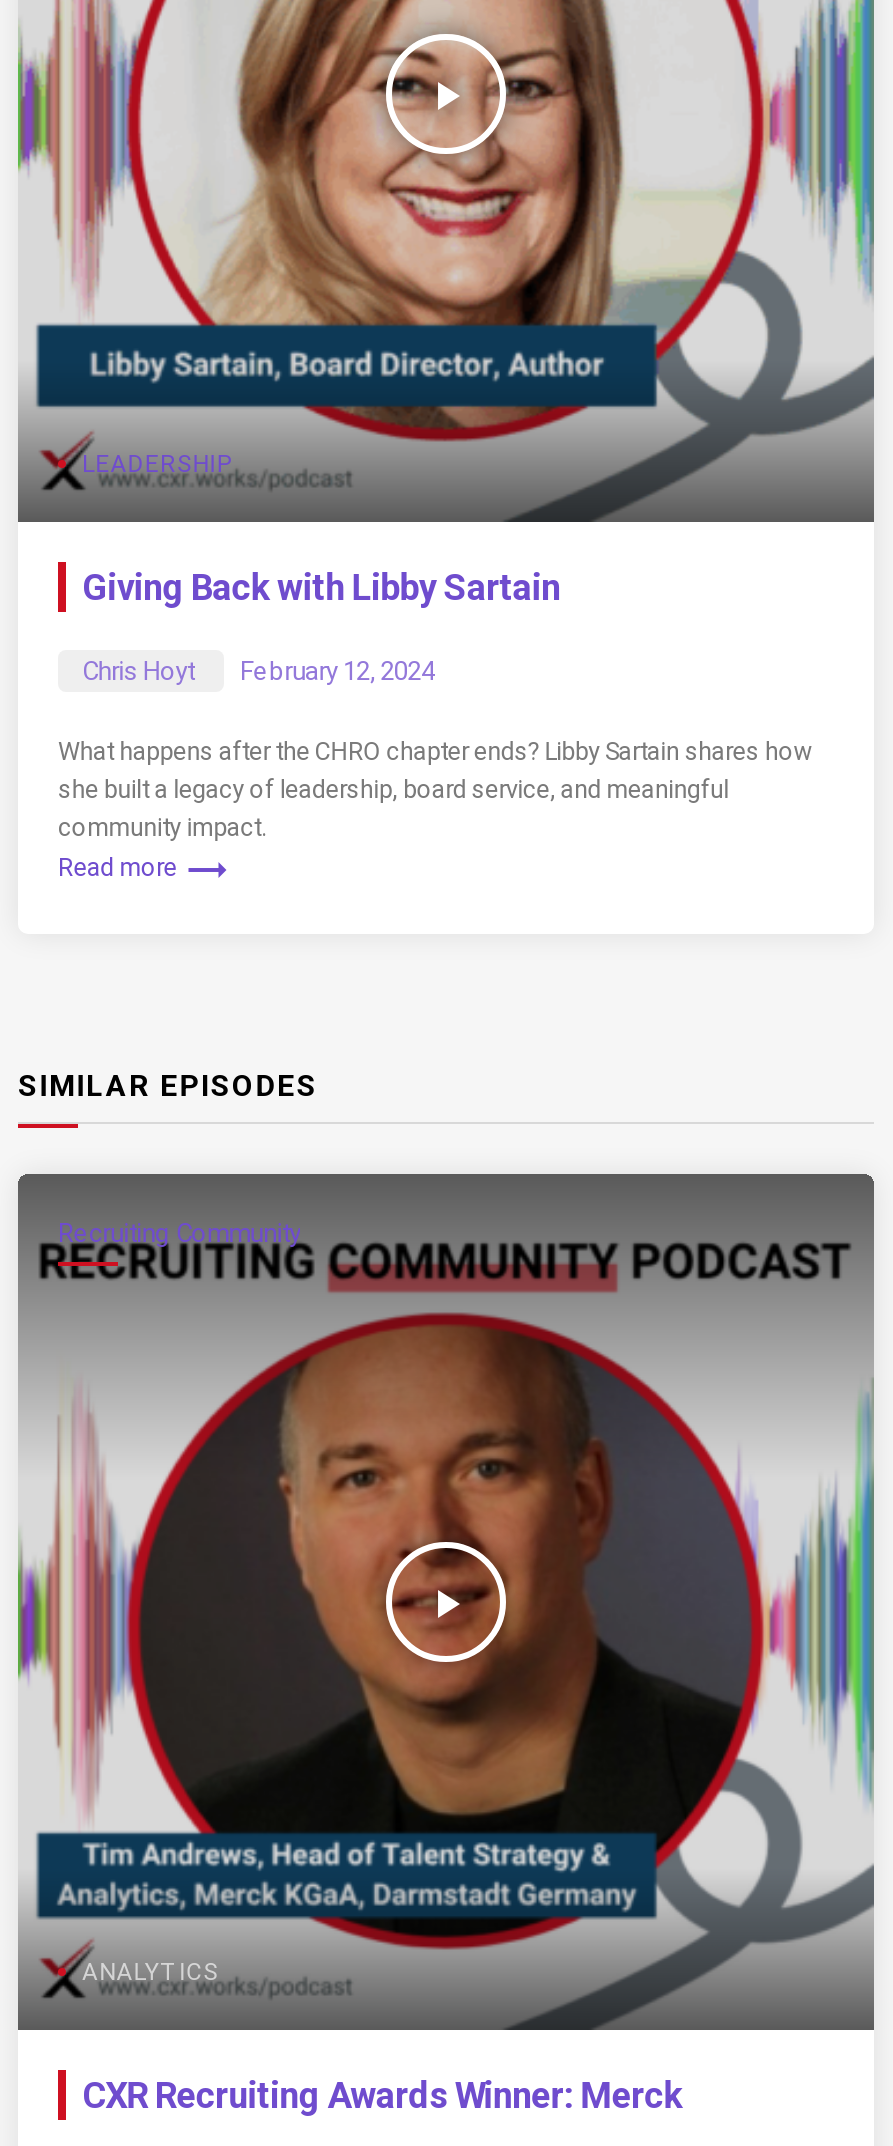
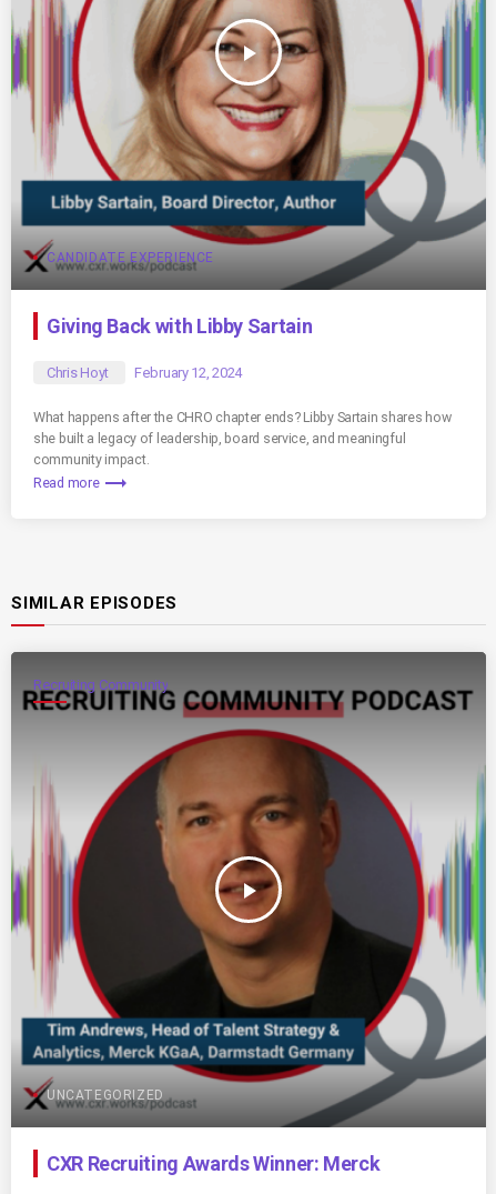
- LEADERSHIP
+ CANDIDATE EXPERIENCE

- ANALYTICS
+ UNCATEGORIZED
